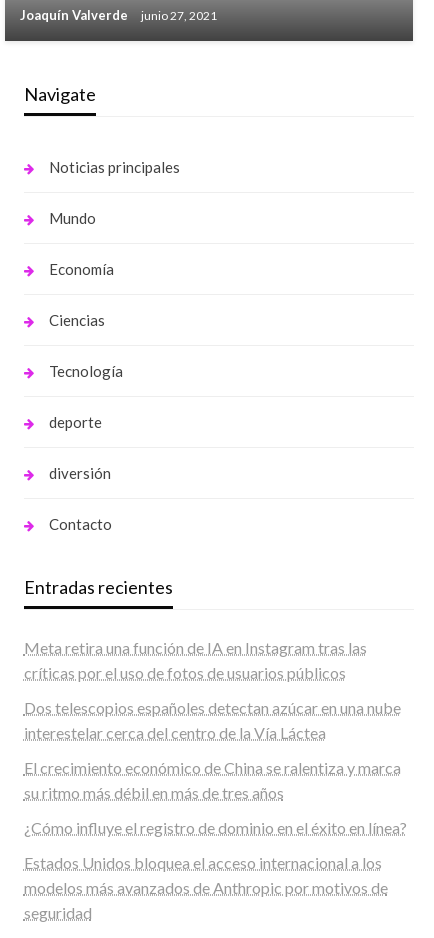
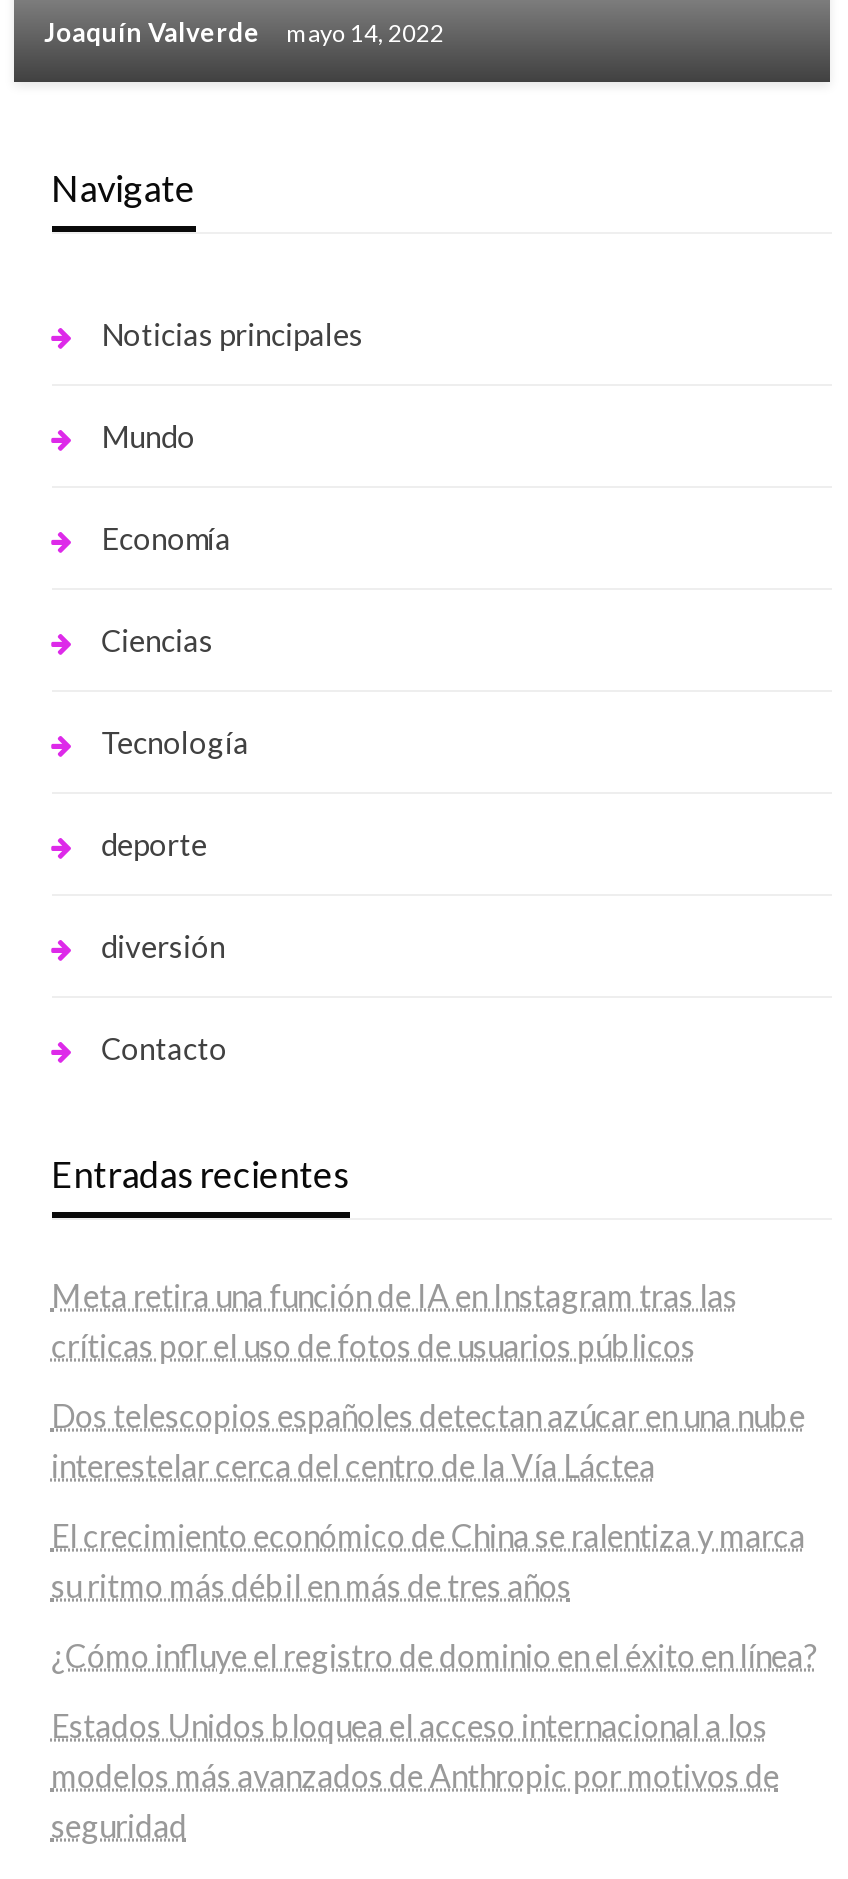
- Joaquín Valverde junio 27, 2021
+ Joaquín Valverde mayo 14, 2022
